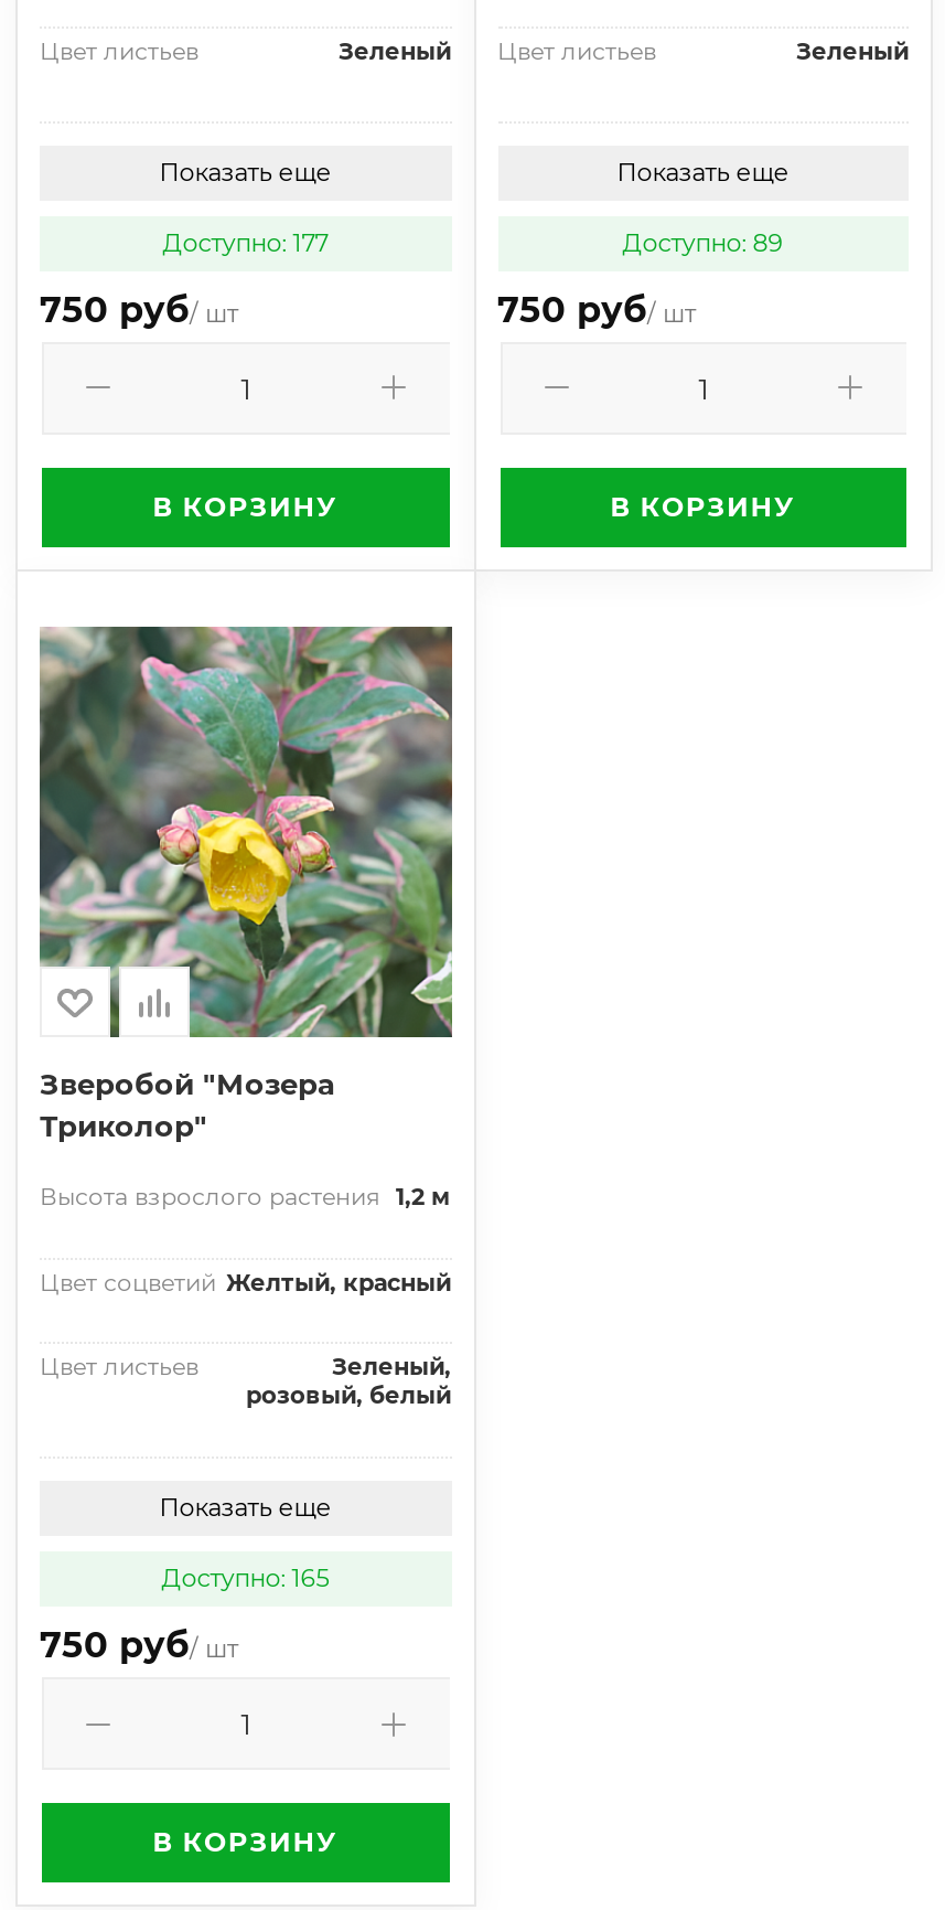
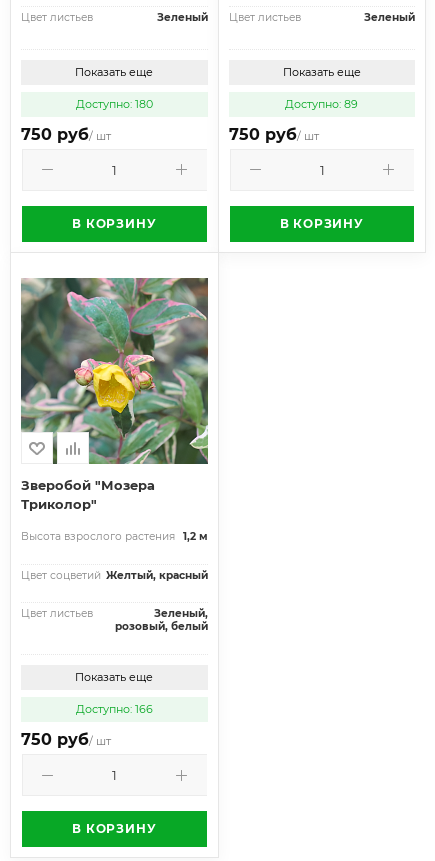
- Доступно: 177
+ Доступно: 180

- Доступно: 165
+ Доступно: 166
